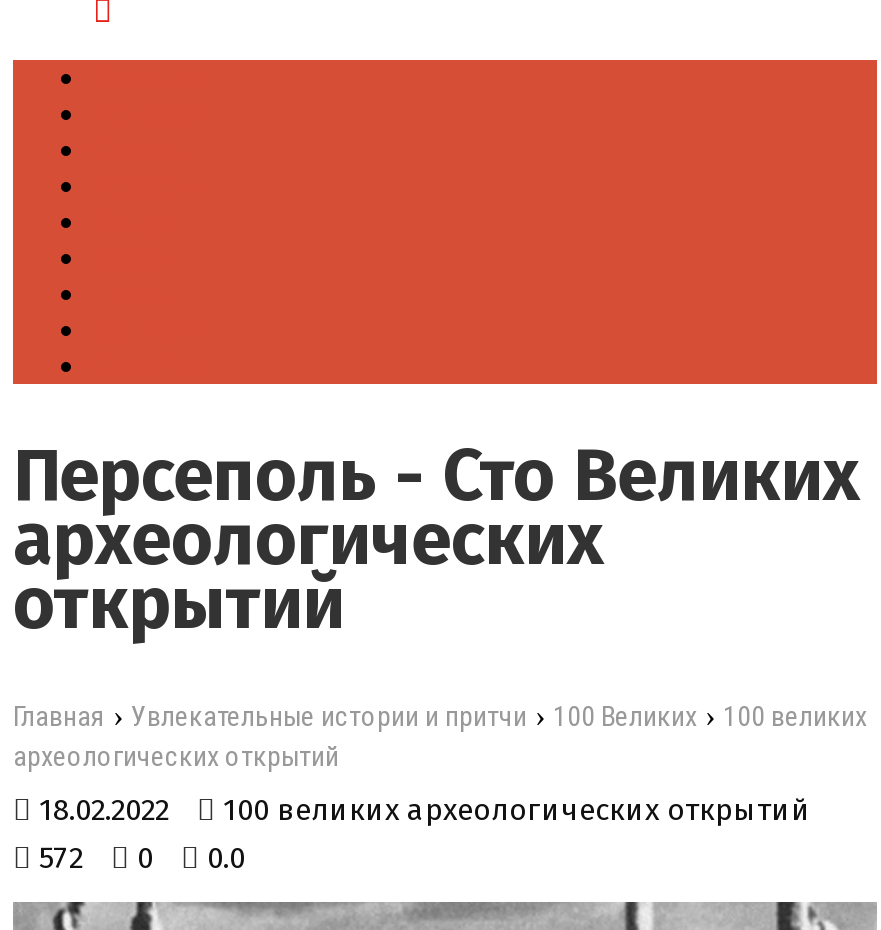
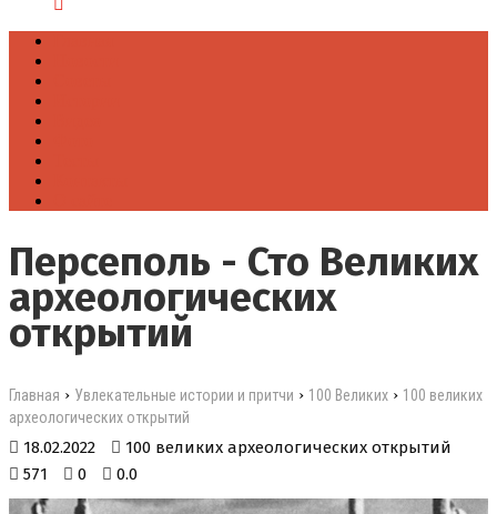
- 572 0 0.0
+ 571 0 0.0
